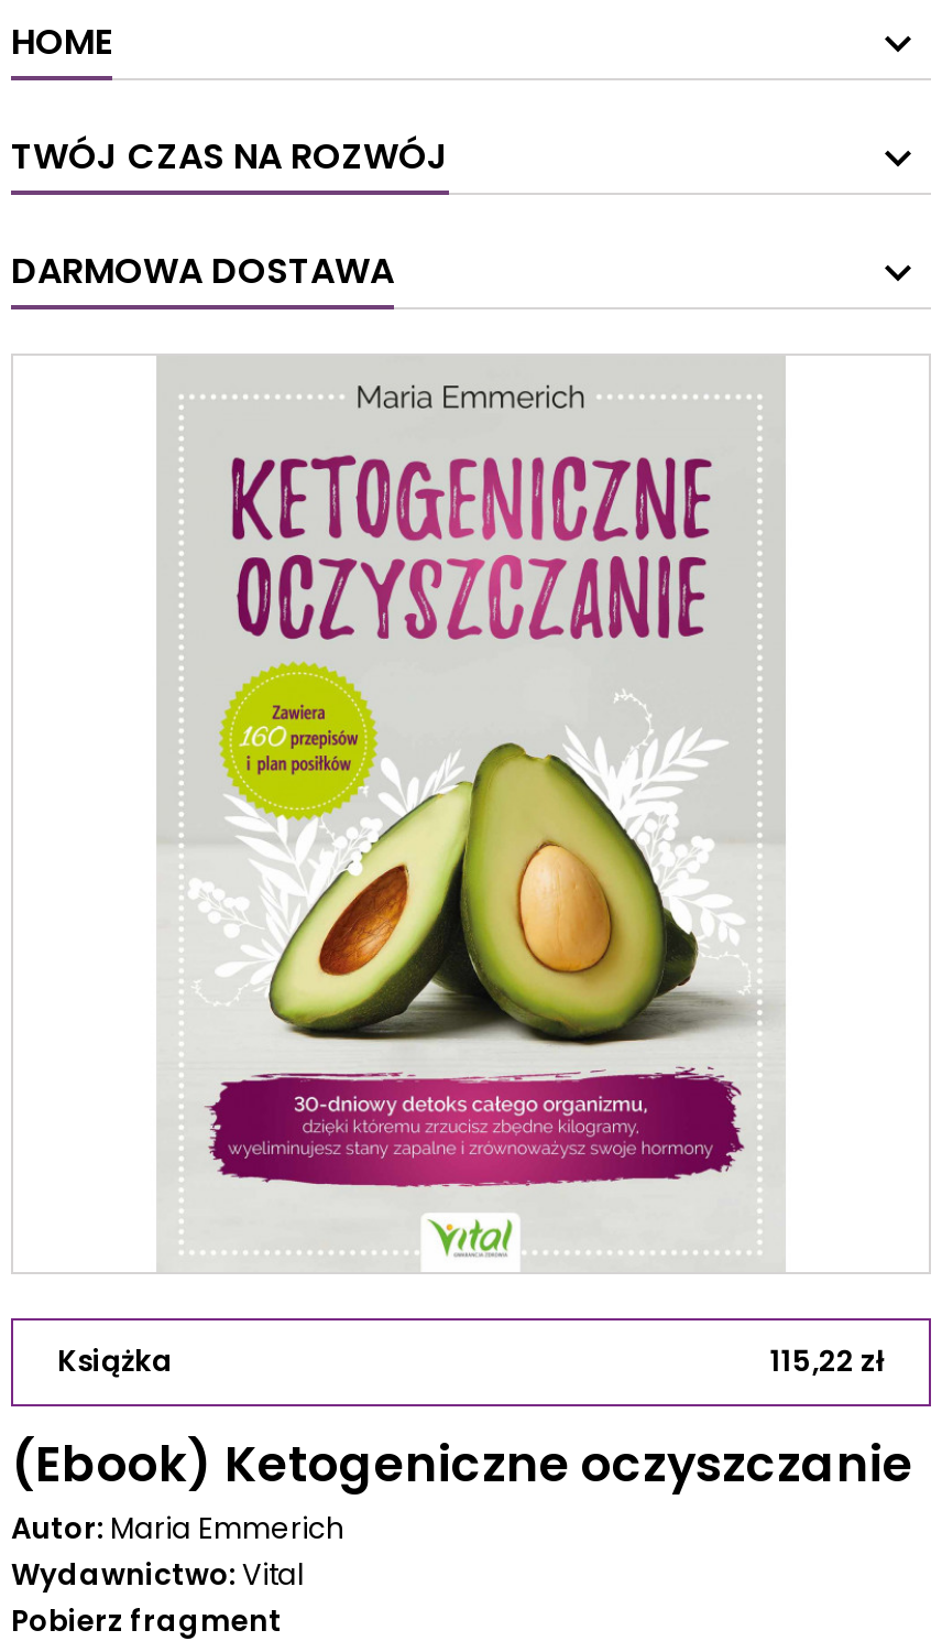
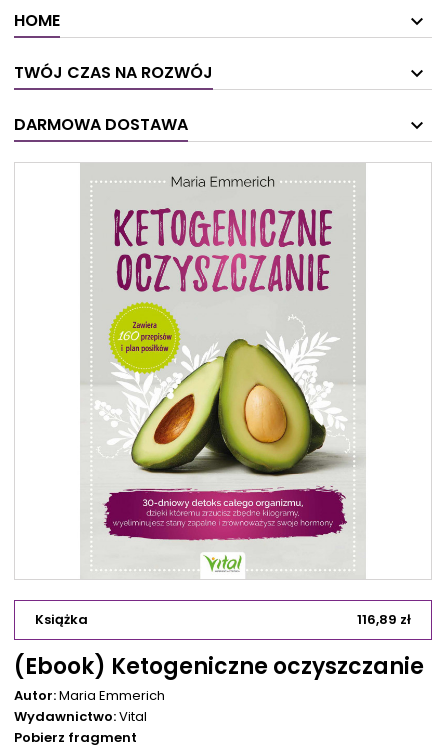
- 115,22 zł
+ 116,89 zł
